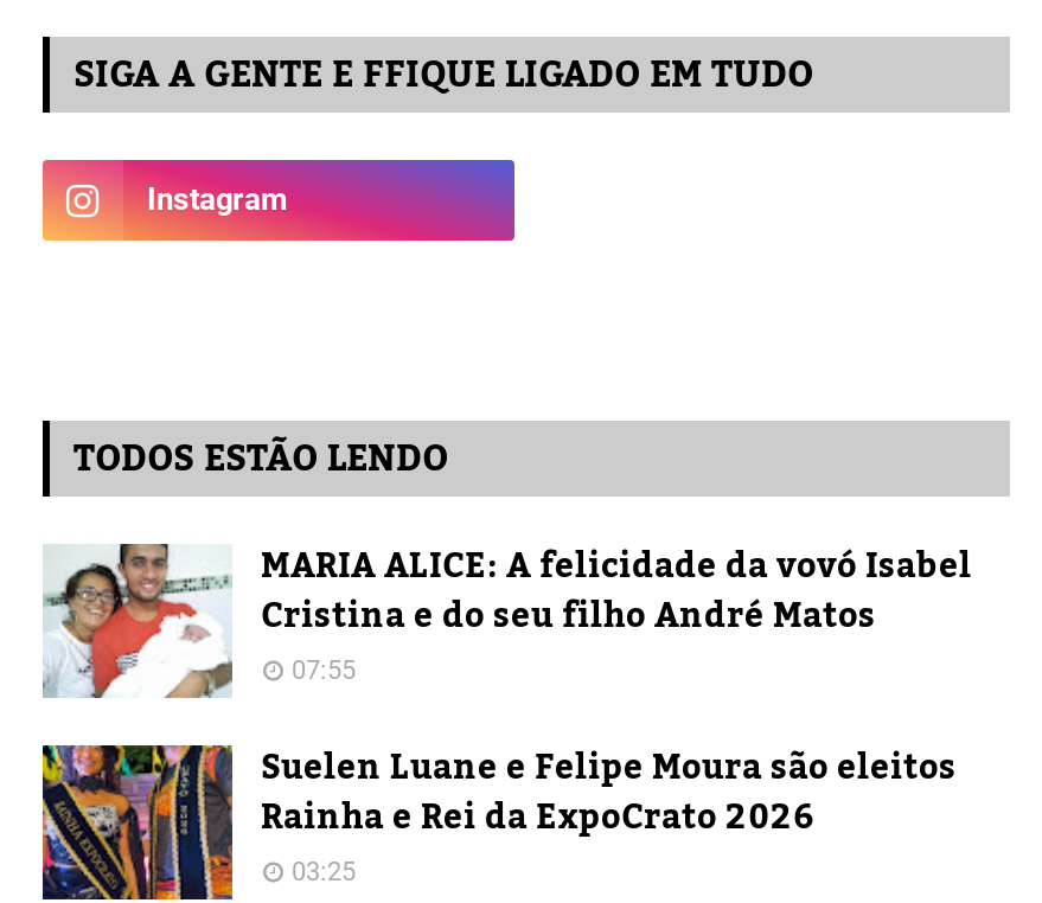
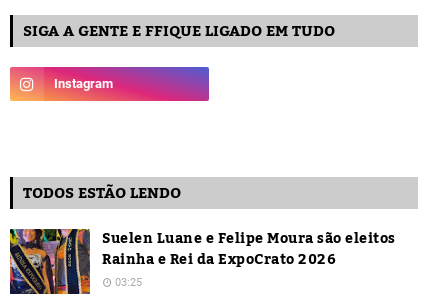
- [image]
- MARIA ALICE: A felicidade da vovó Isabel
- Cristina e do seu filho André Matos
- 07:55
